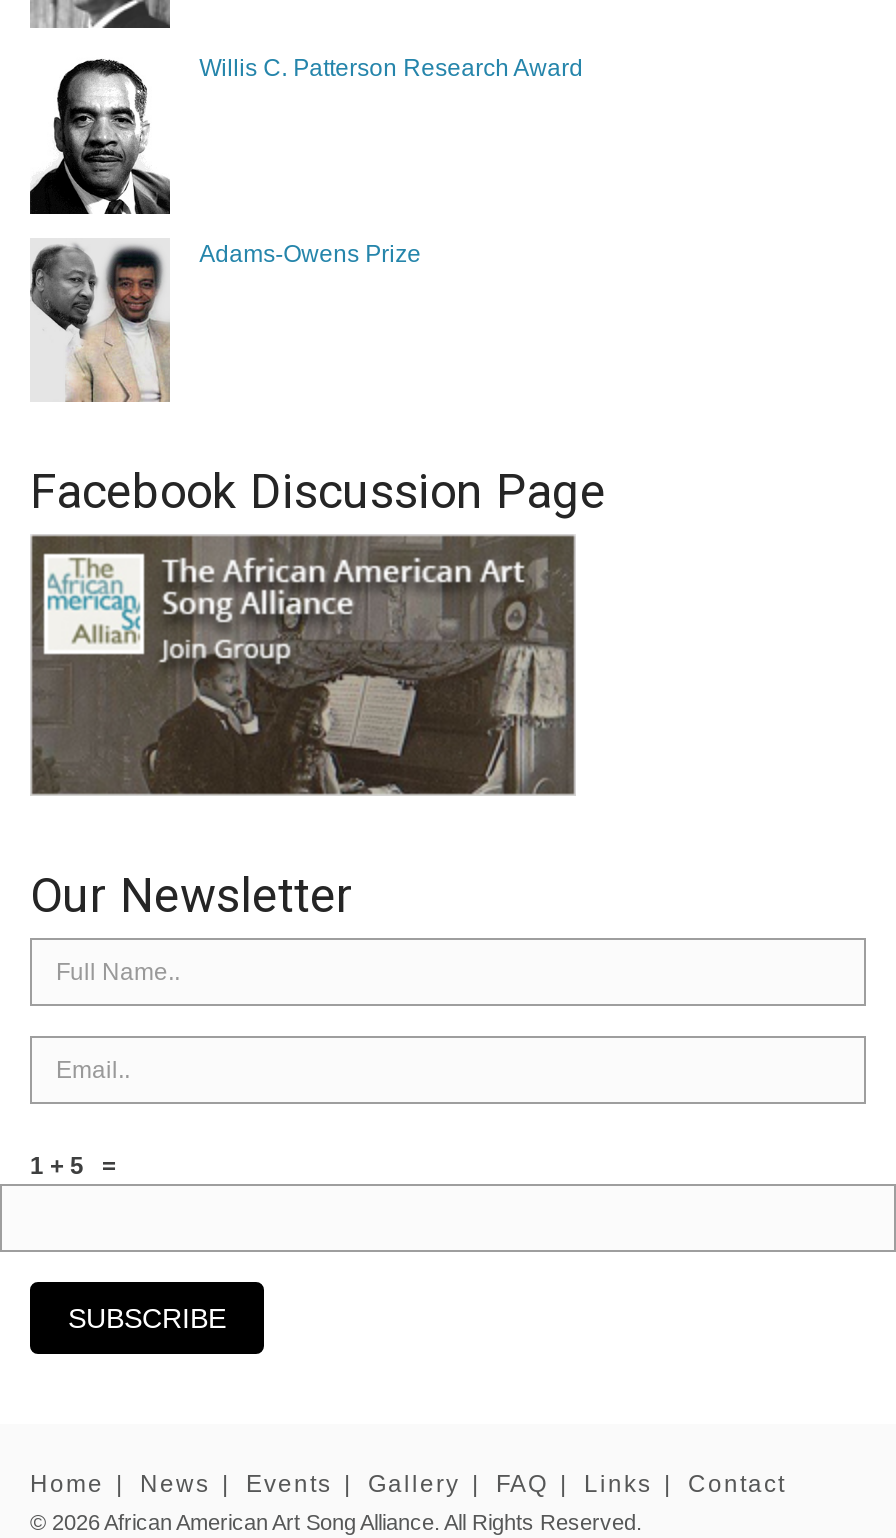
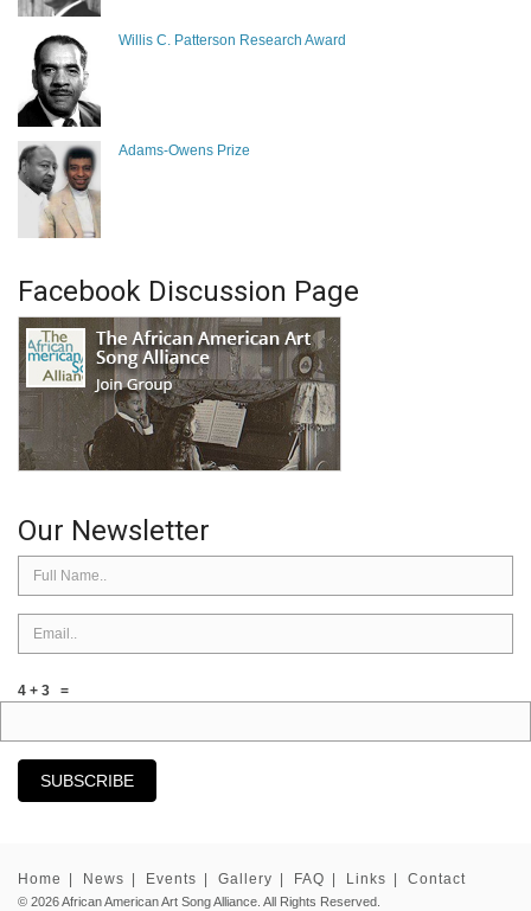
- 1 + 5 =
+ 4 + 3 =
